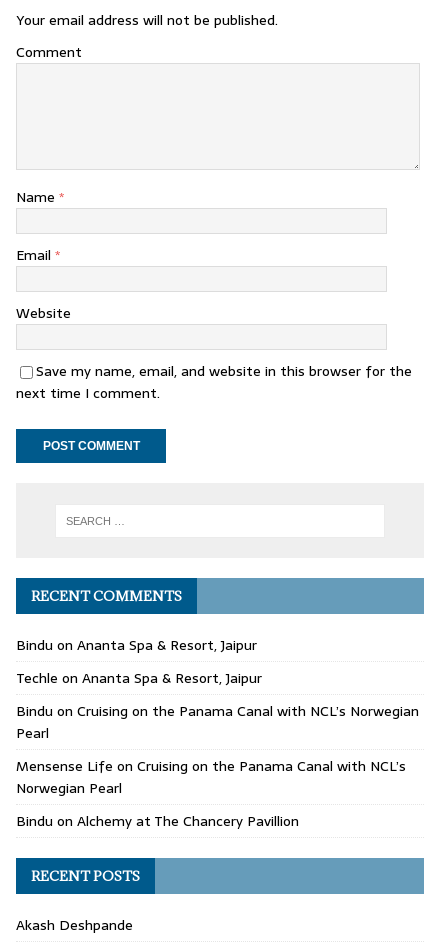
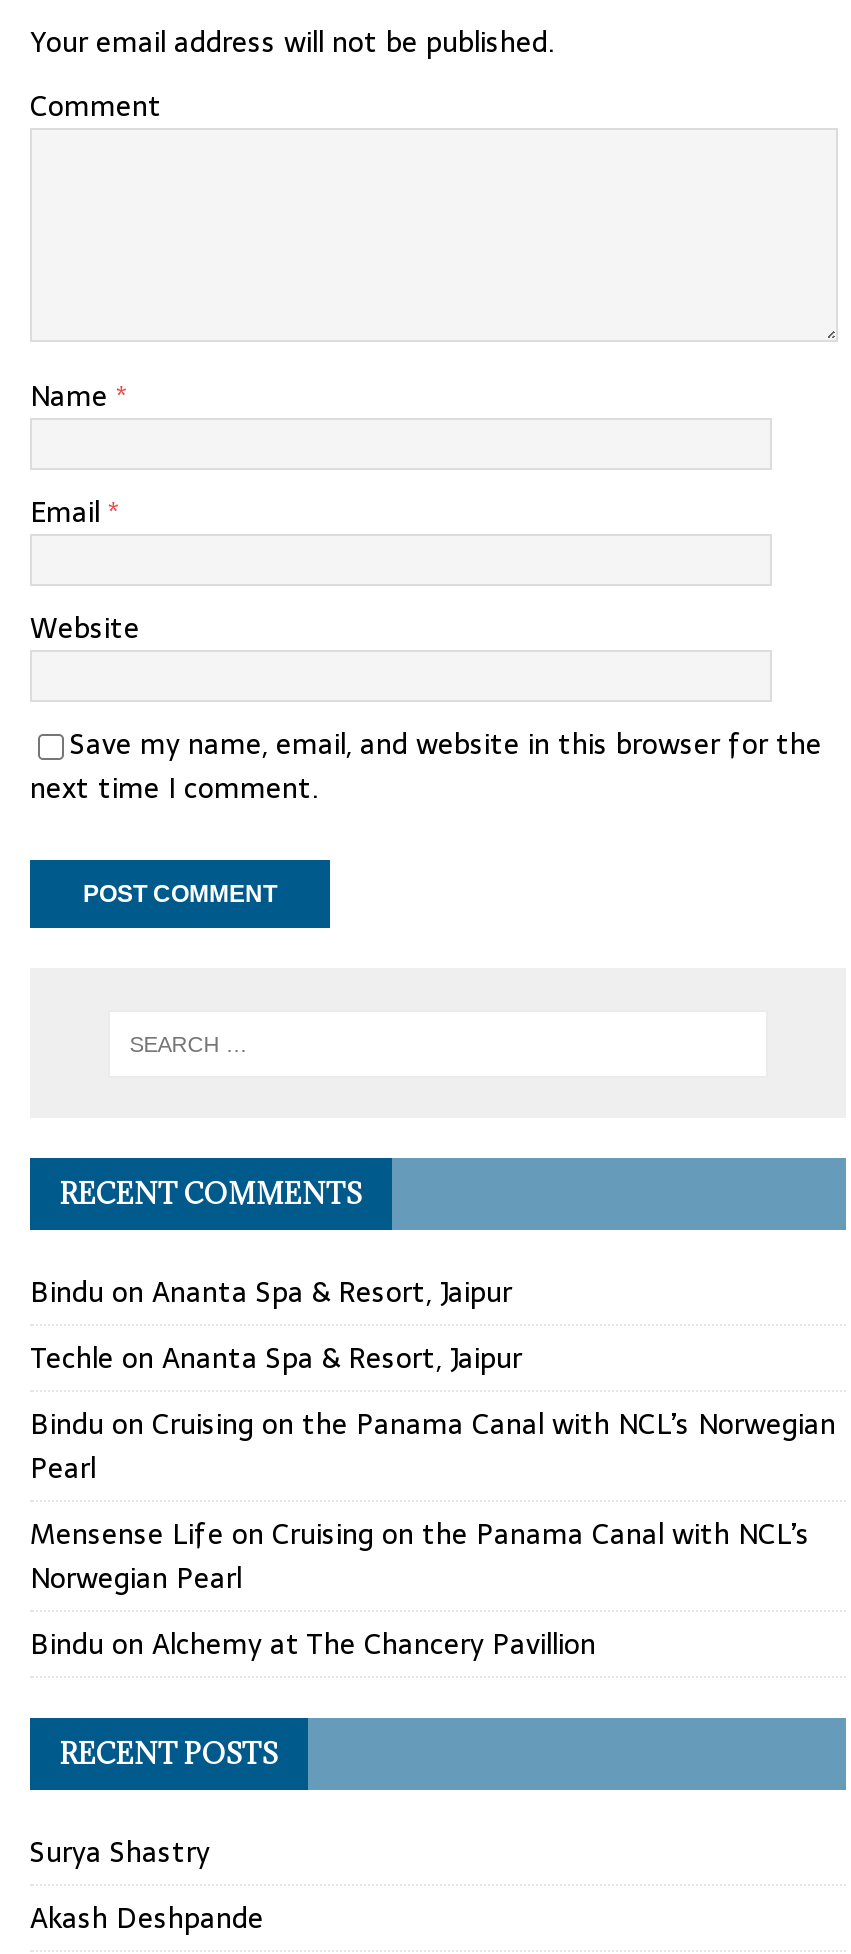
+ Surya Shastry
